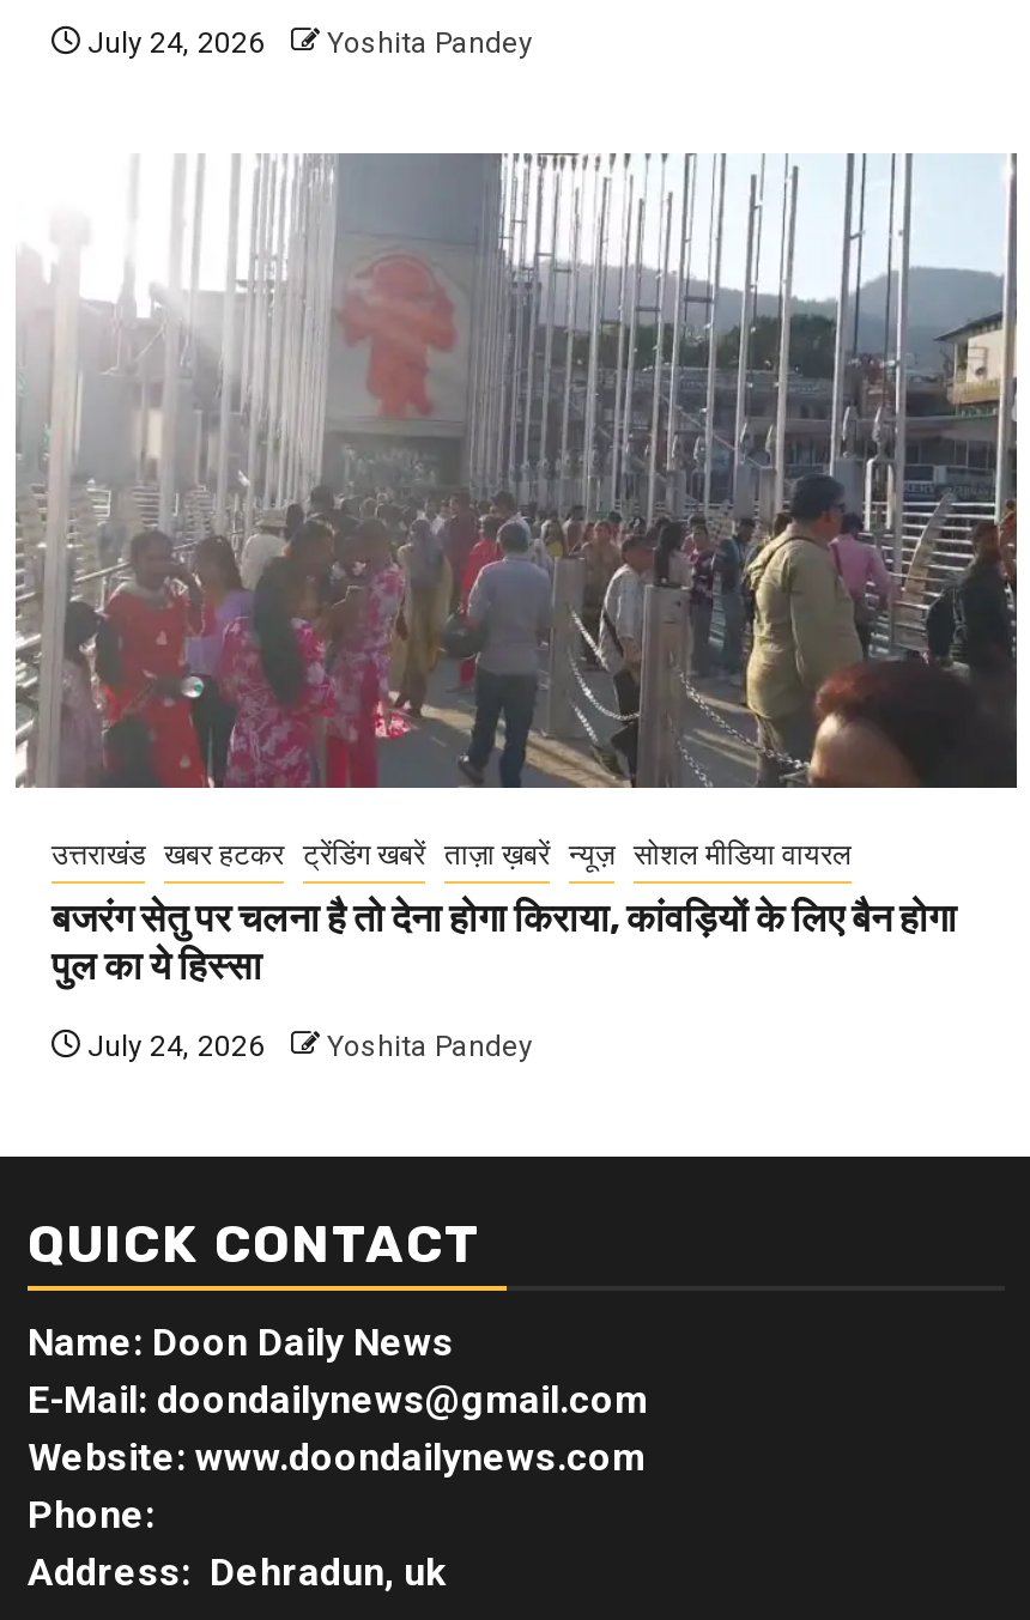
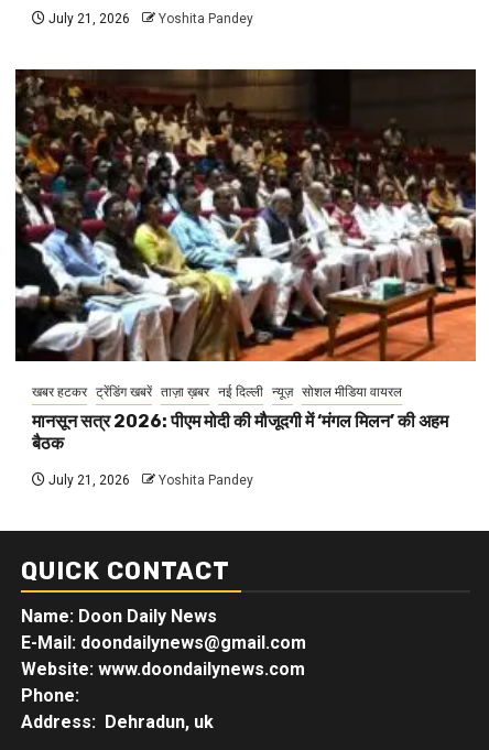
- July 24, 2026 Yoshita Pandey
+ July 21, 2026 Yoshita Pandey

- [image]
- उत्तराखंड खबर हटकर ट्रेंडिंग खबरें ताज़ा ख़बरें न्यूज़ सोशल मीडिया वायरल
+ [image]
+ खबर हटकर ट्रेंडिंग खबरें ताज़ा ख़बर नई दिल्ली न्यूज़ सोशल मीडिया वायरल

- बजरंग सेतु पर चलना है तो देना होगा किराया, कांवड़ियों के लिए बैन होगा
- पुल का ये हिस्सा
+ मानसून सत्र 2026: पीएम मोदी की मौजूदगी में ‘मंगल मिलन’ की अहम
+ बैठक

- July 24, 2026 Yoshita Pandey
+ July 21, 2026 Yoshita Pandey
